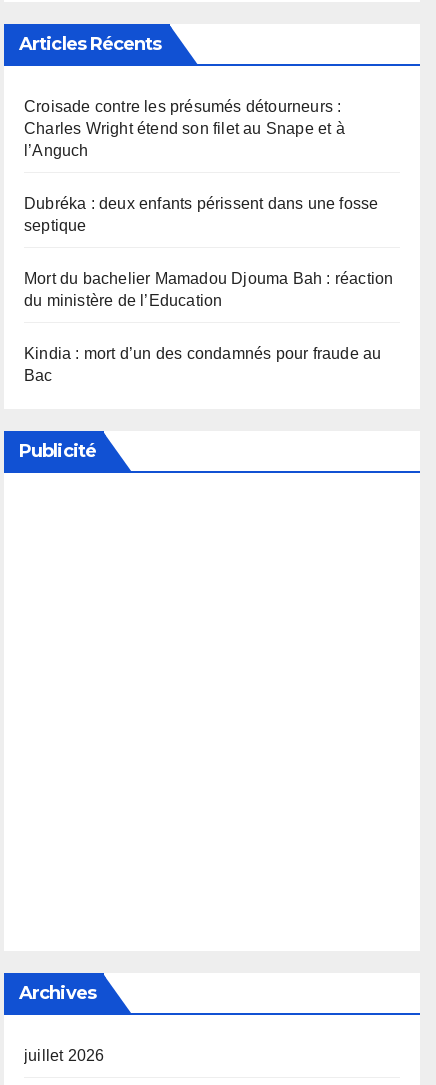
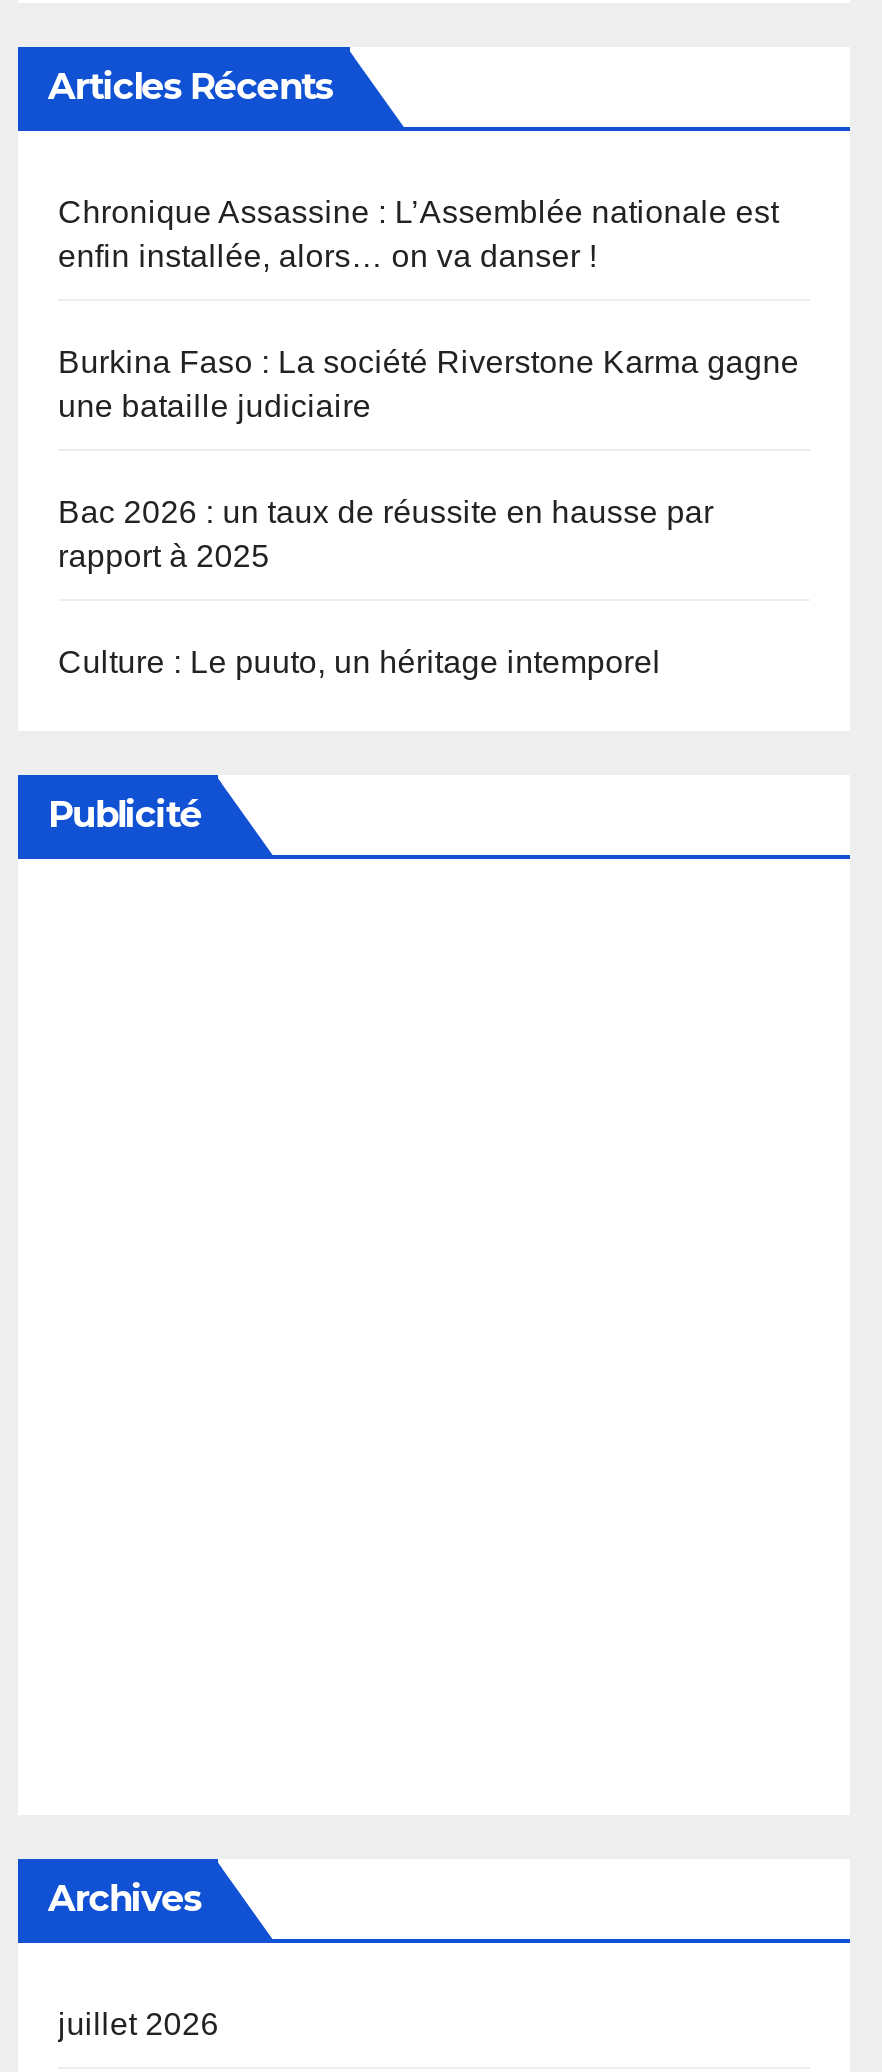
- Croisade contre les présumés détourneurs :
- Charles Wright étend son filet au Snape et à
- l’Anguch
+ Chronique Assassine : L’Assemblée nationale est
+ enfin installée, alors… on va danser !

- Dubréka : deux enfants périssent dans une fosse
- septique
+ Burkina Faso : La société Riverstone Karma gagne
+ une bataille judiciaire

- Mort du bachelier Mamadou Djouma Bah : réaction
- du ministère de l’Education
+ Bac 2026 : un taux de réussite en hausse par
+ rapport à 2025

- Kindia : mort d’un des condamnés pour fraude au
- Bac
+ Culture : Le puuto, un héritage intemporel
